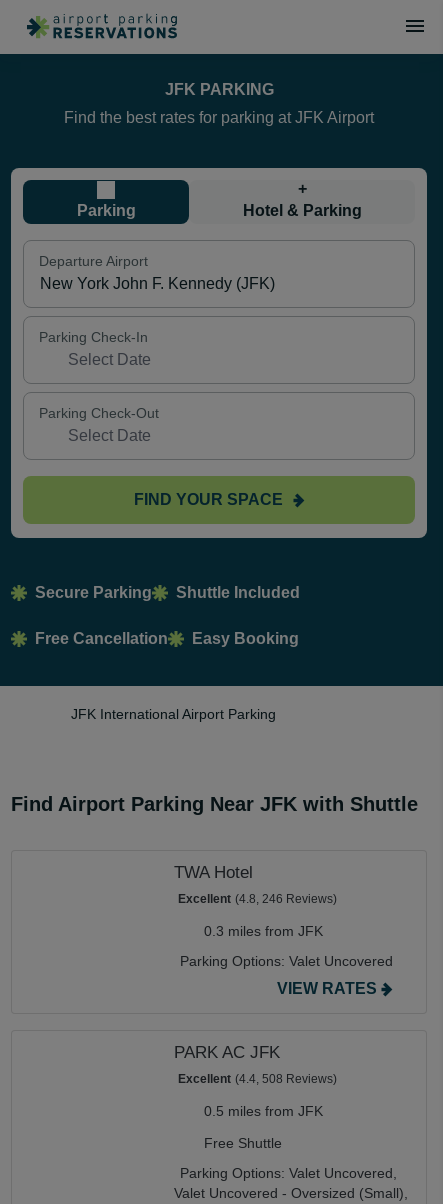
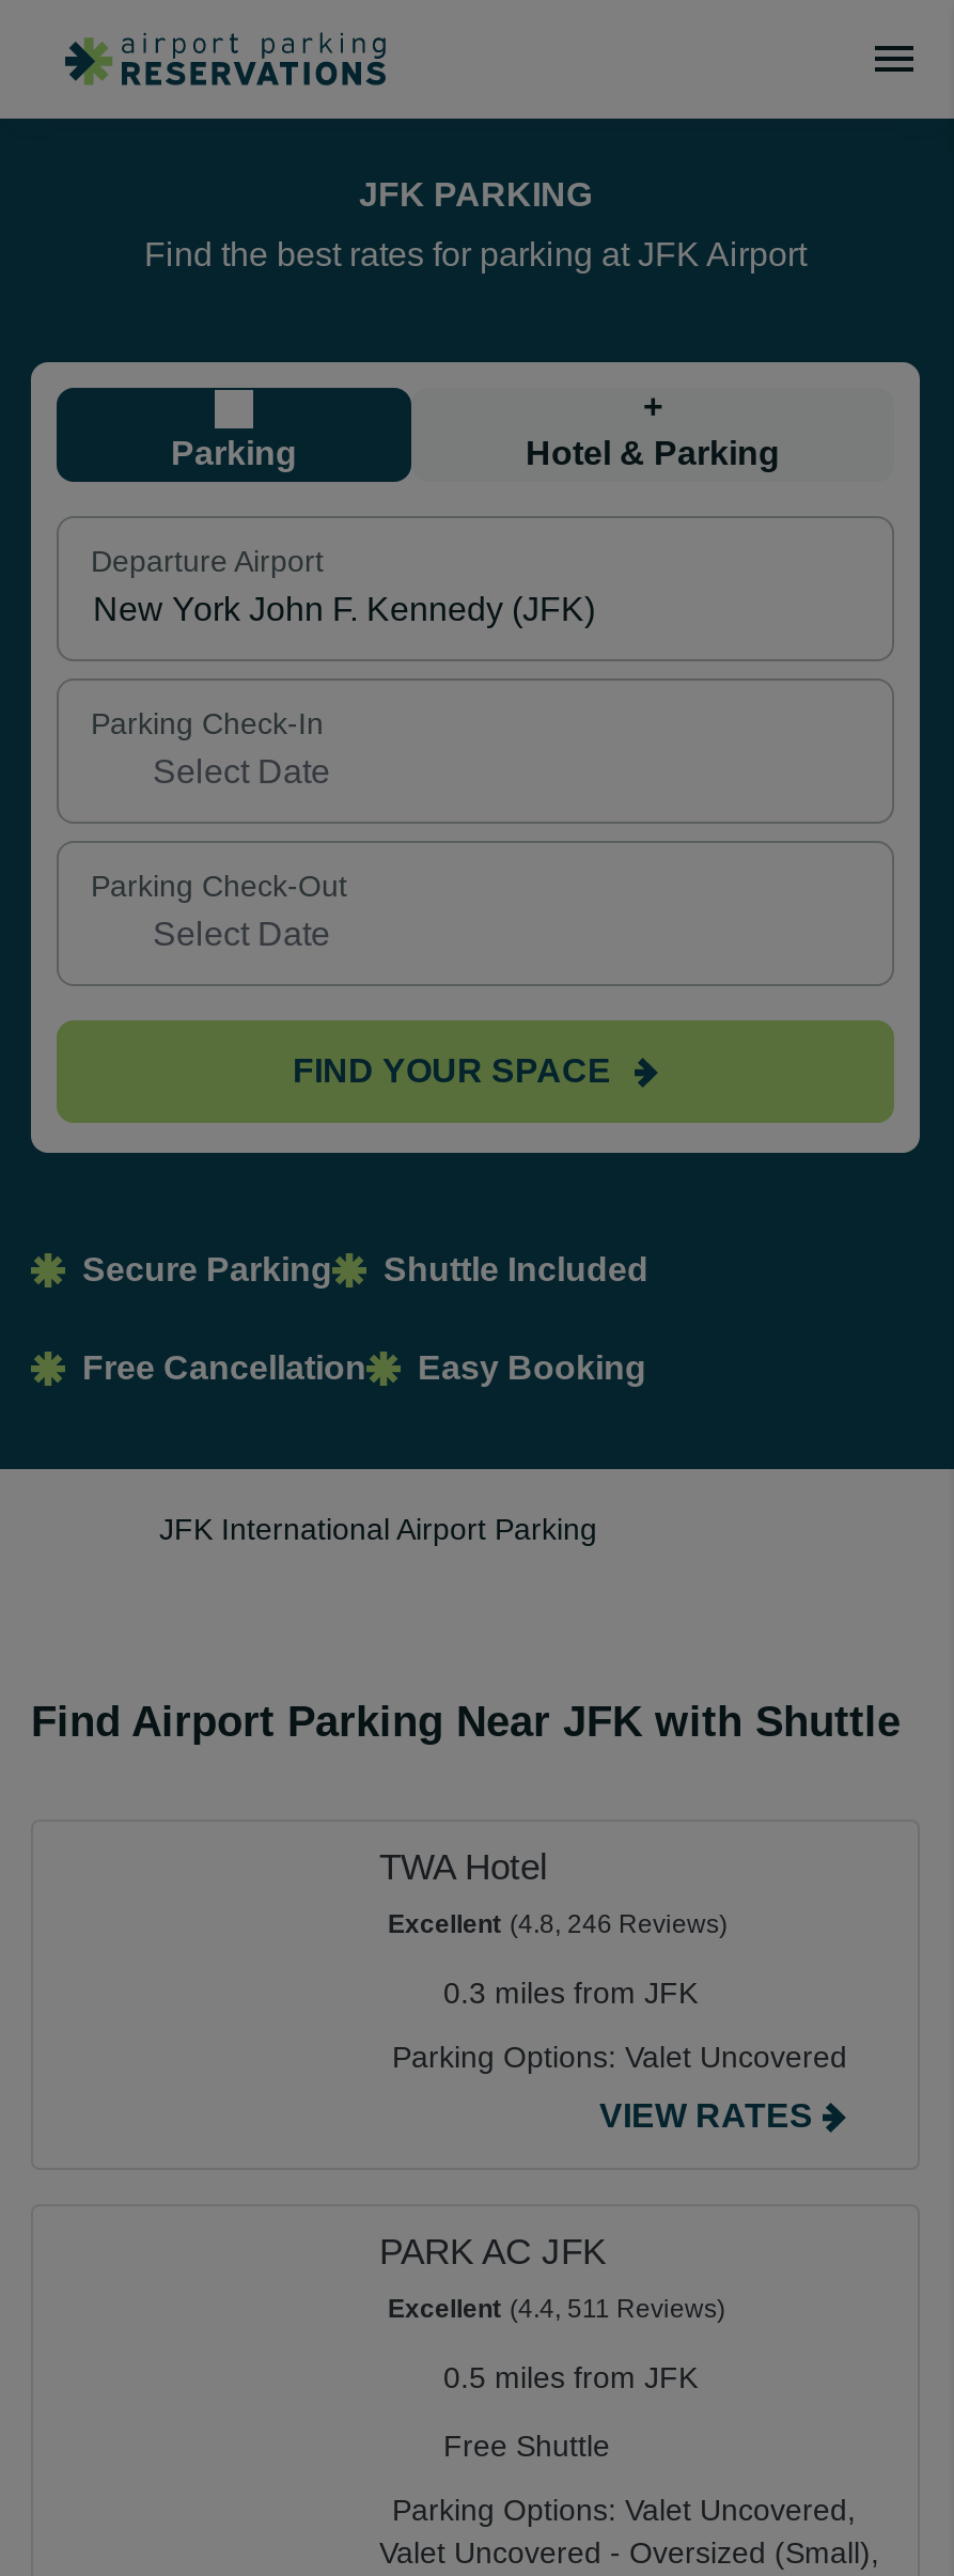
- Excellent (4.4, 508 Reviews)
+ Excellent (4.4, 511 Reviews)
